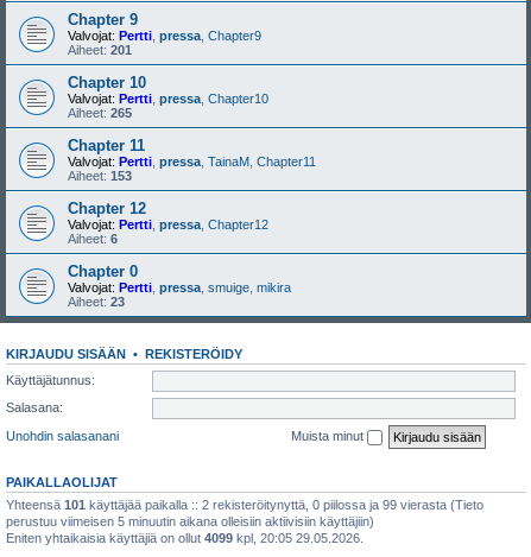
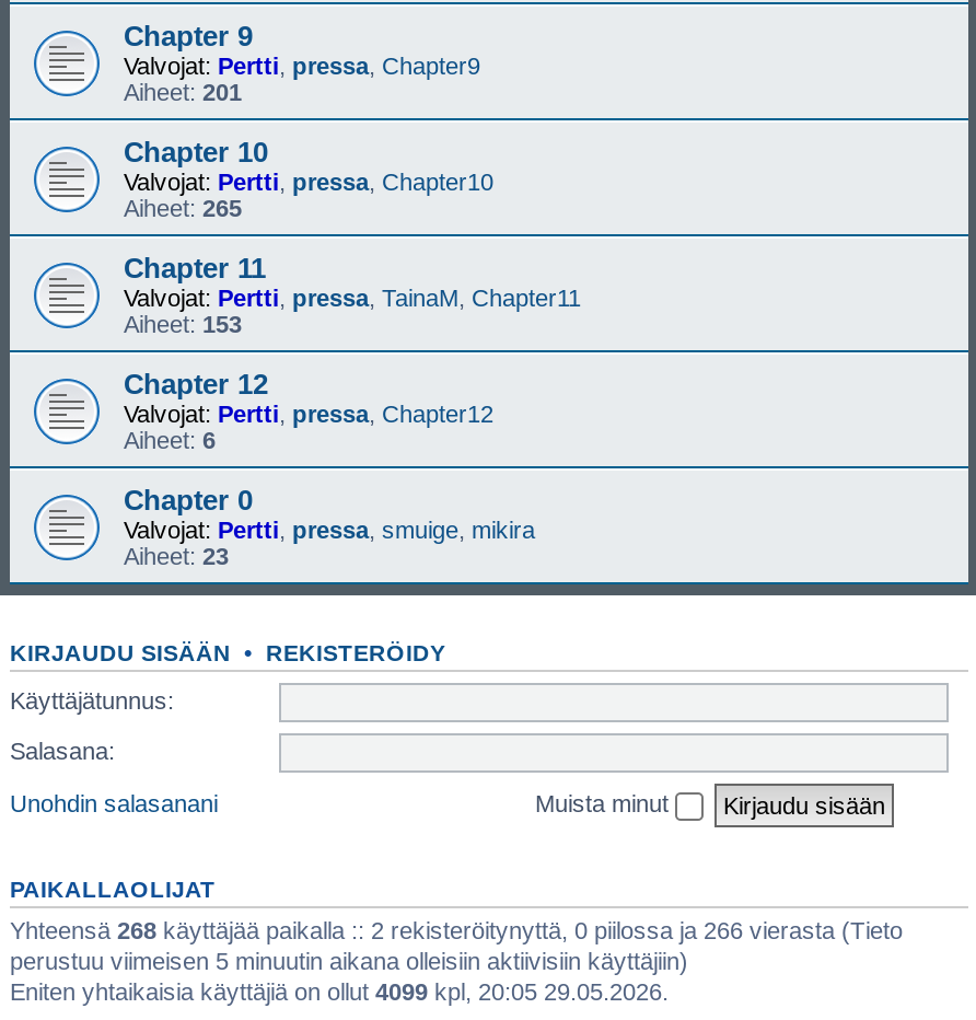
- Yhteensä 101 käyttäjää paikalla :: 2 rekisteröitynyttä, 0 piilossa ja 99 vierasta (Tieto
+ Yhteensä 268 käyttäjää paikalla :: 2 rekisteröitynyttä, 0 piilossa ja 266 vierasta (Tieto
